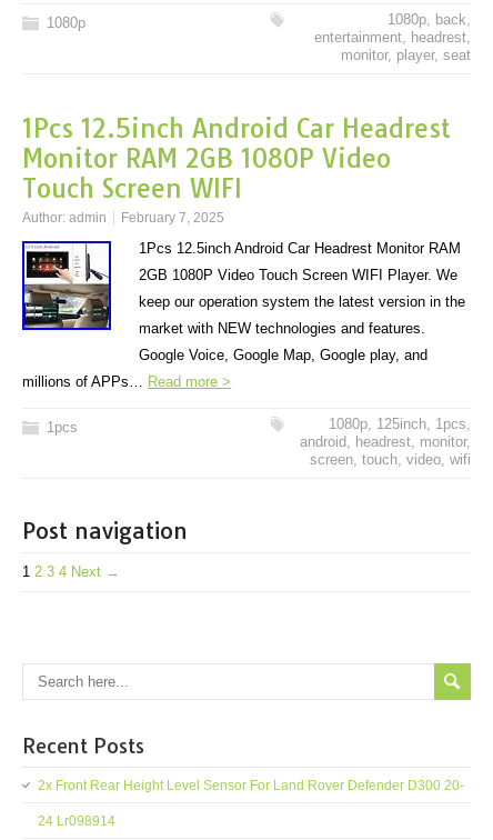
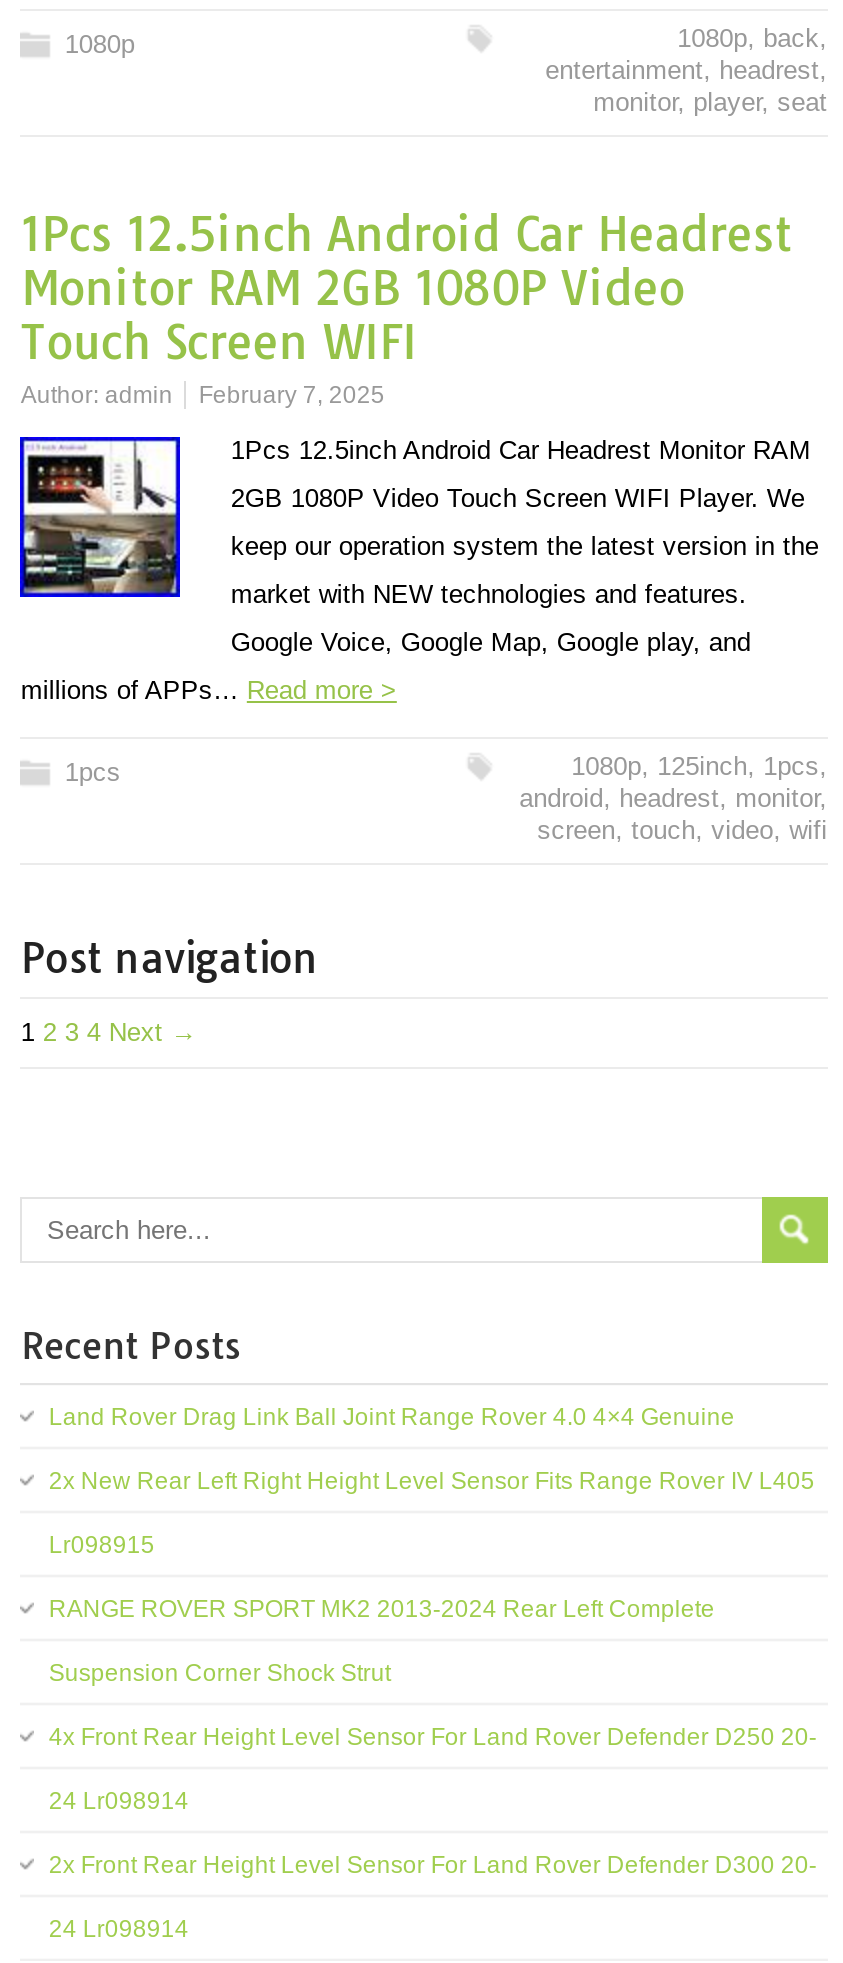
+ Land Rover Drag Link Ball Joint Range Rover 4.0 4×4 Genuine
+ 2x New Rear Left Right Height Level Sensor Fits Range Rover IV L405
+ Lr098915
+ RANGE ROVER SPORT MK2 2013-2024 Rear Left Complete
+ Suspension Corner Shock Strut
+ 4x Front Rear Height Level Sensor For Land Rover Defender D250 20-
+ 24 Lr098914
